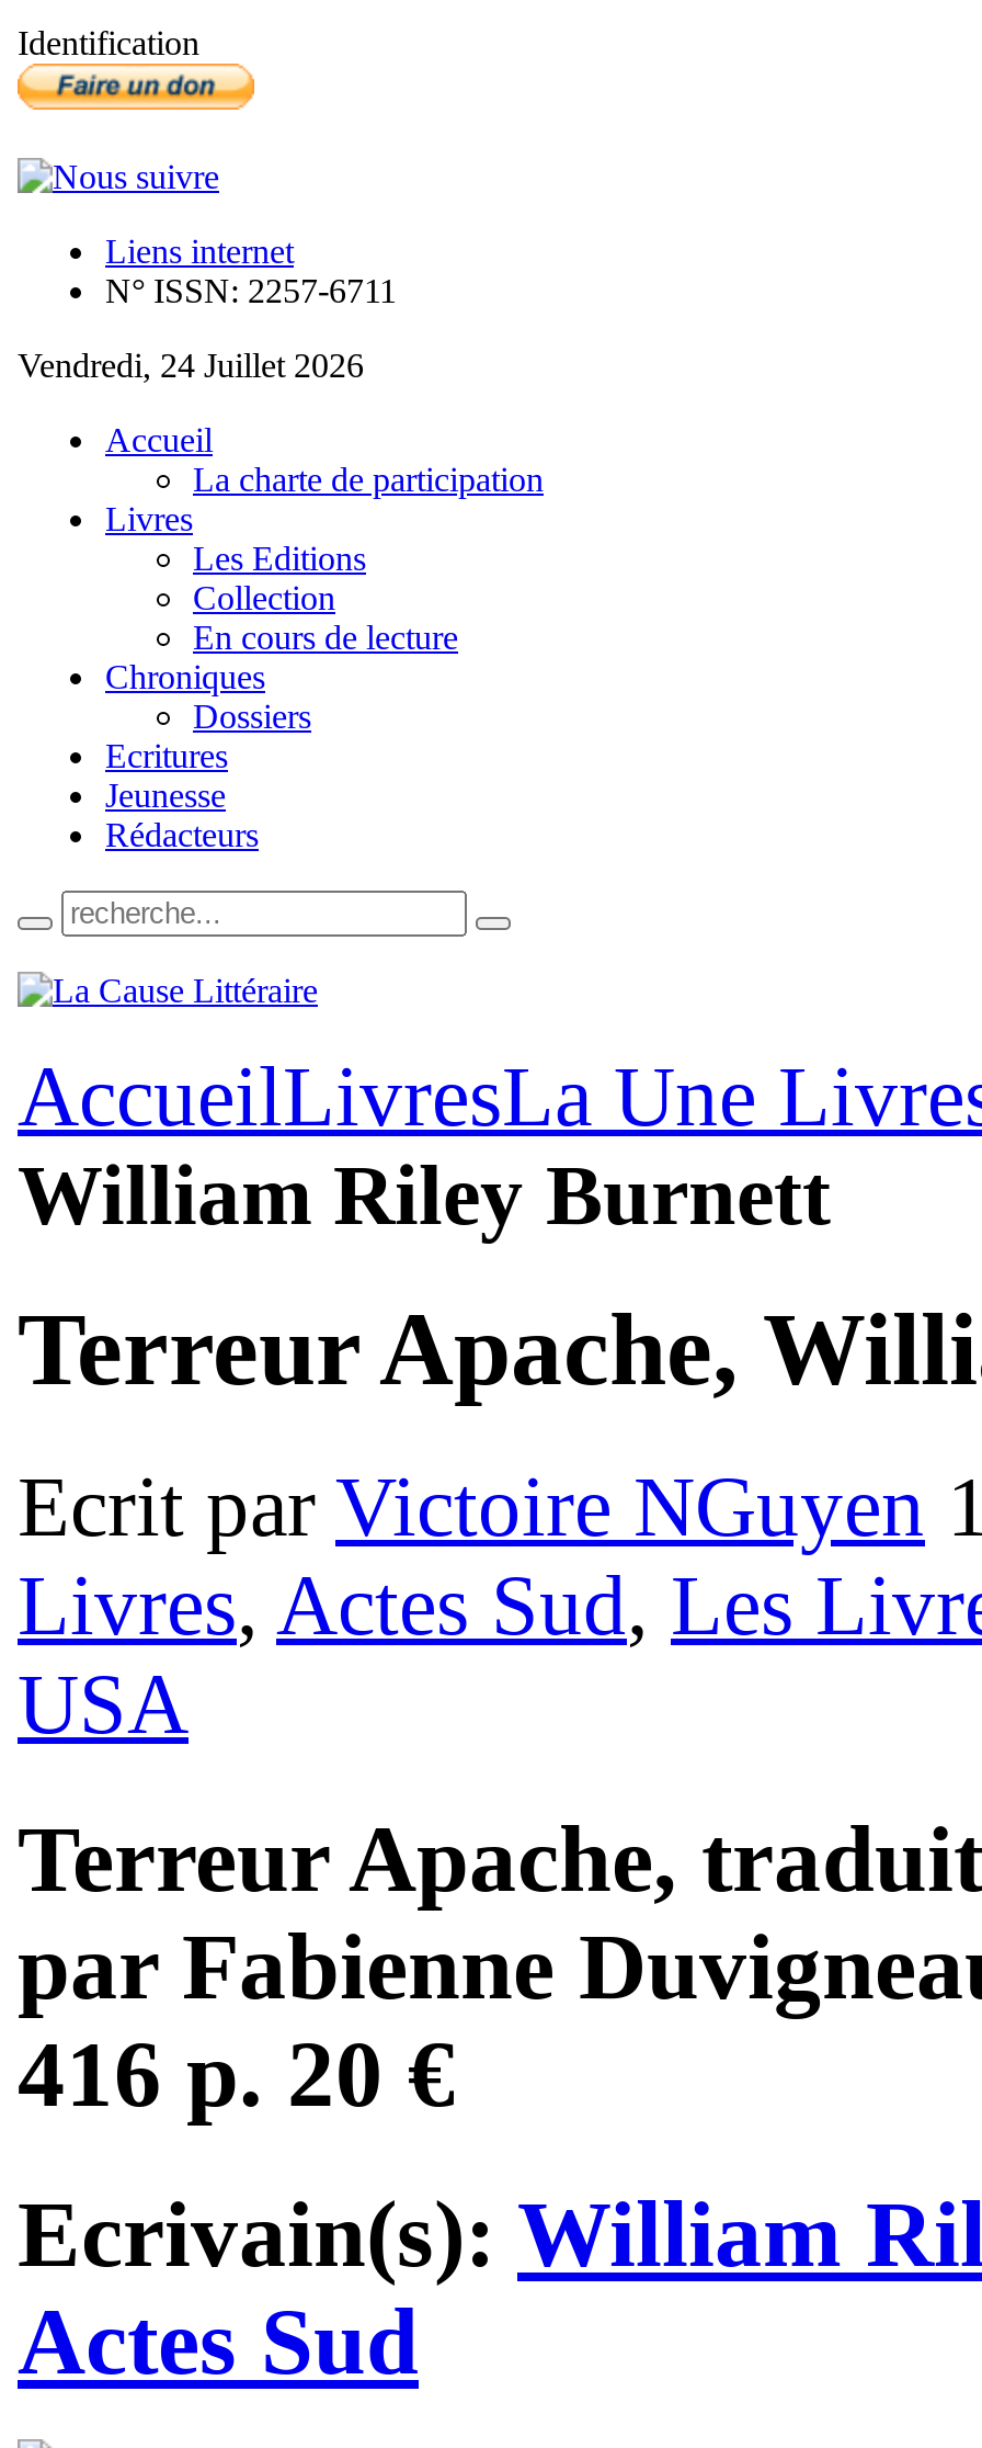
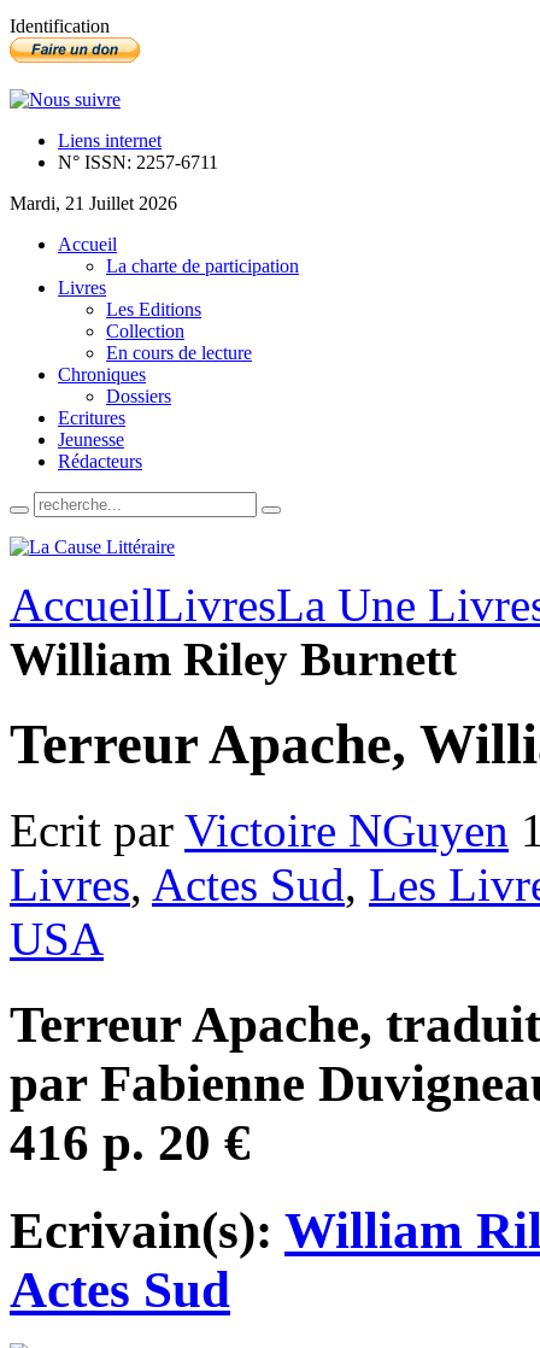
- Vendredi, 24 Juillet 2026
+ Mardi, 21 Juillet 2026
